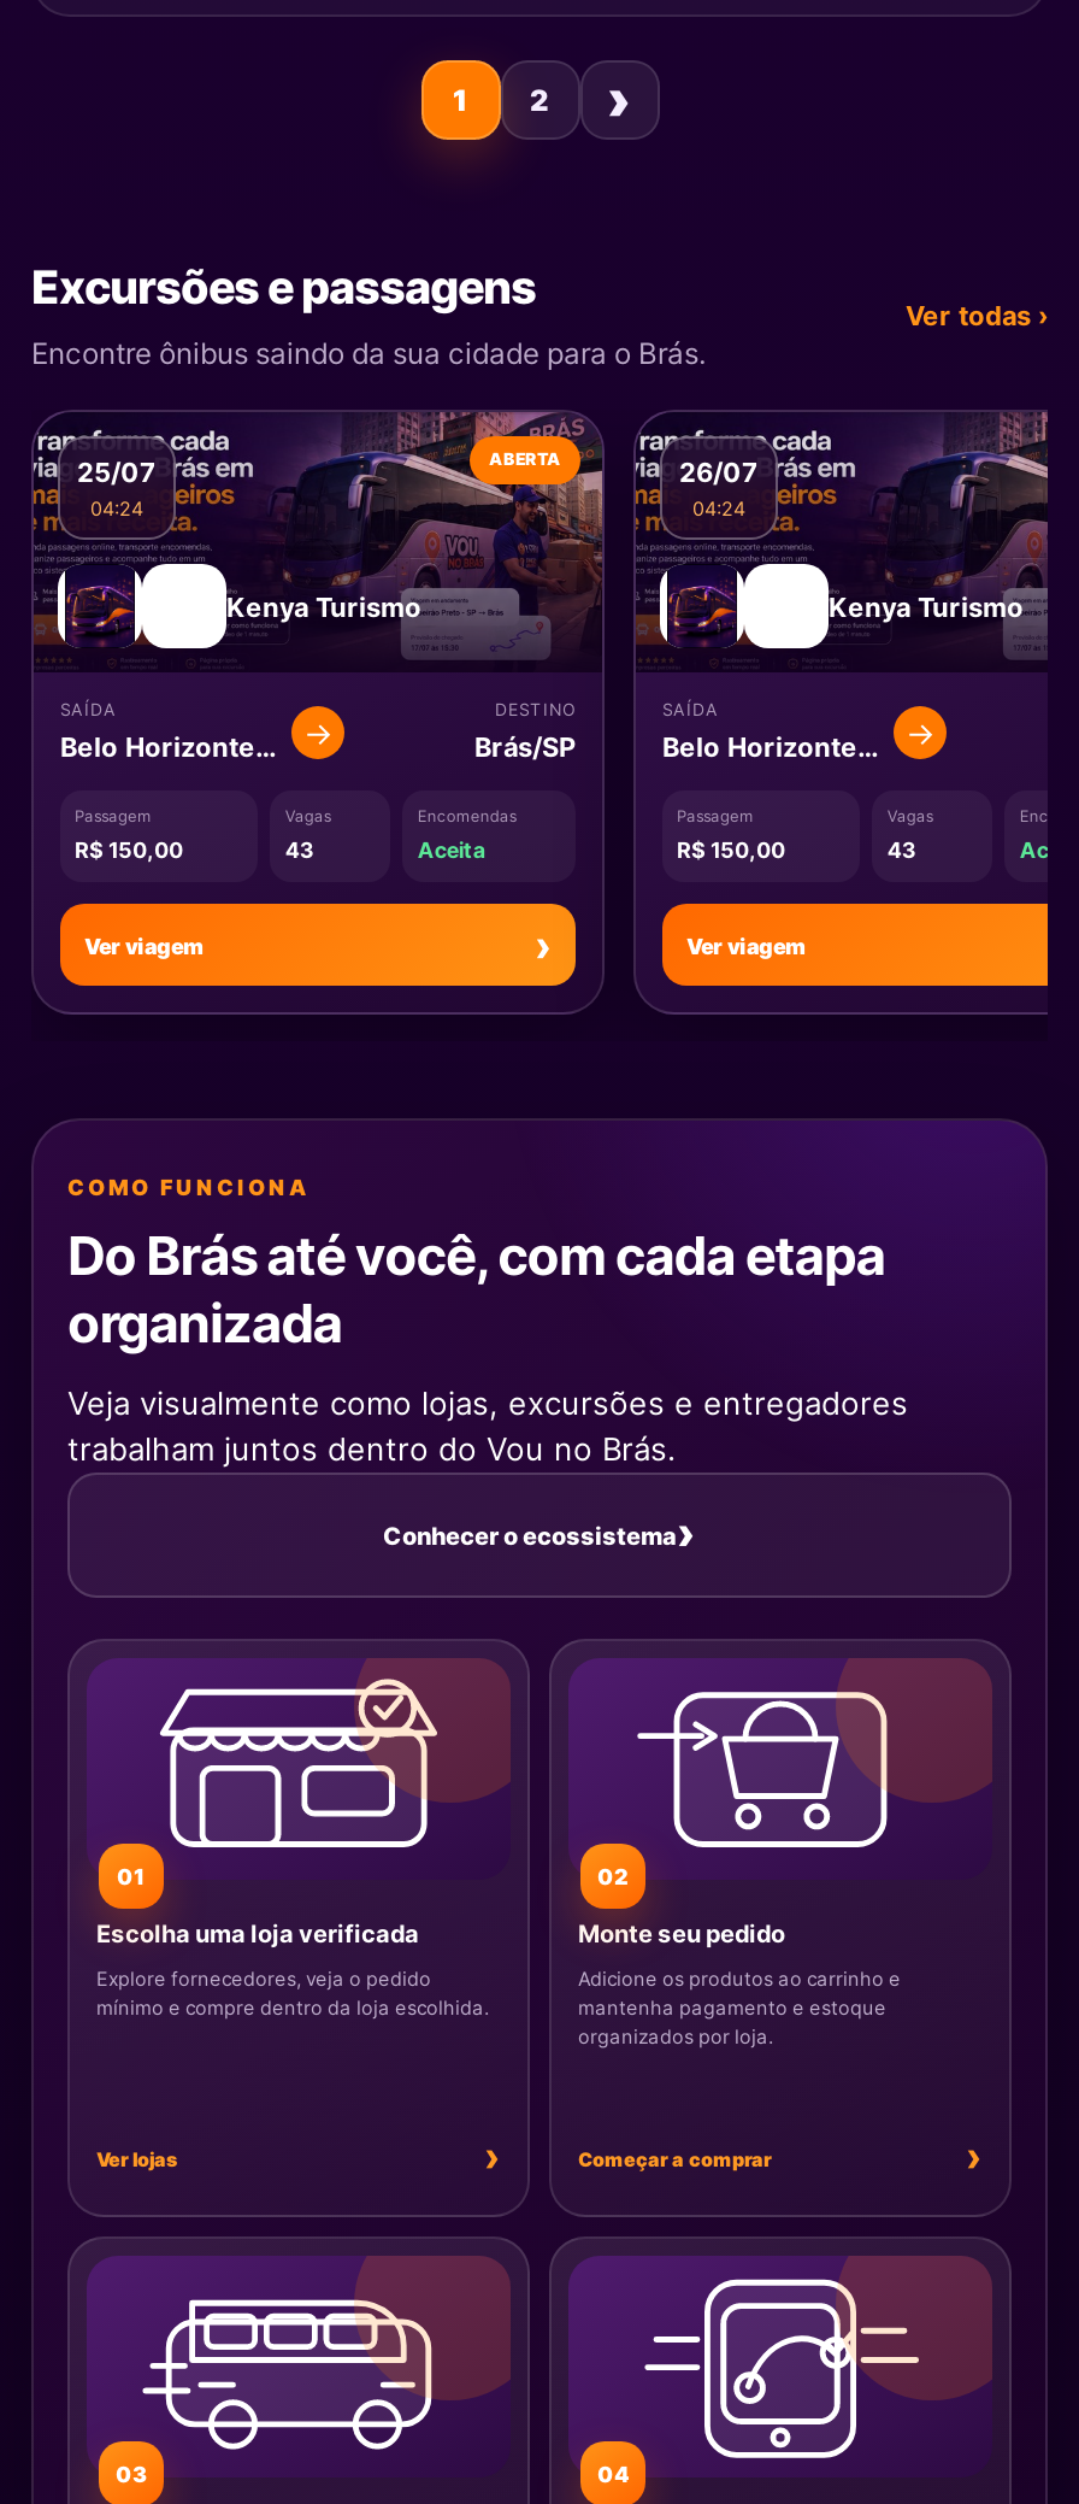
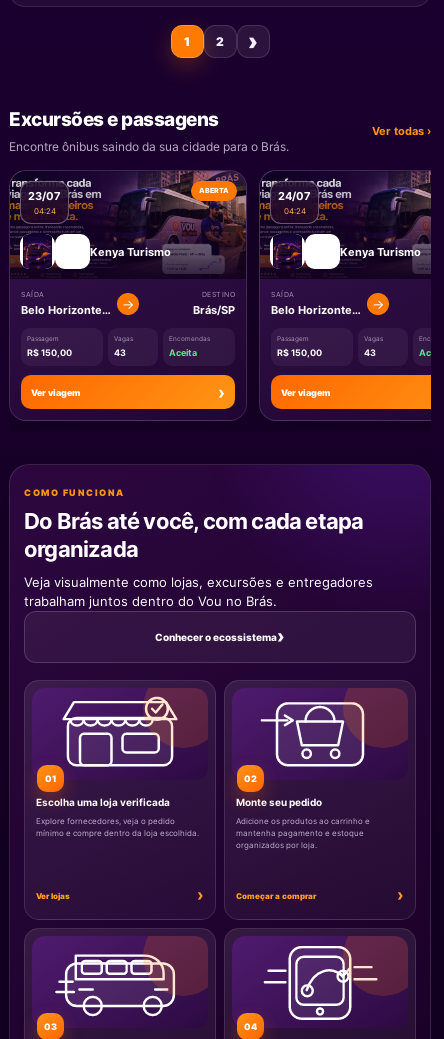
- 25/07
+ 23/07

- 26/07
+ 24/07
